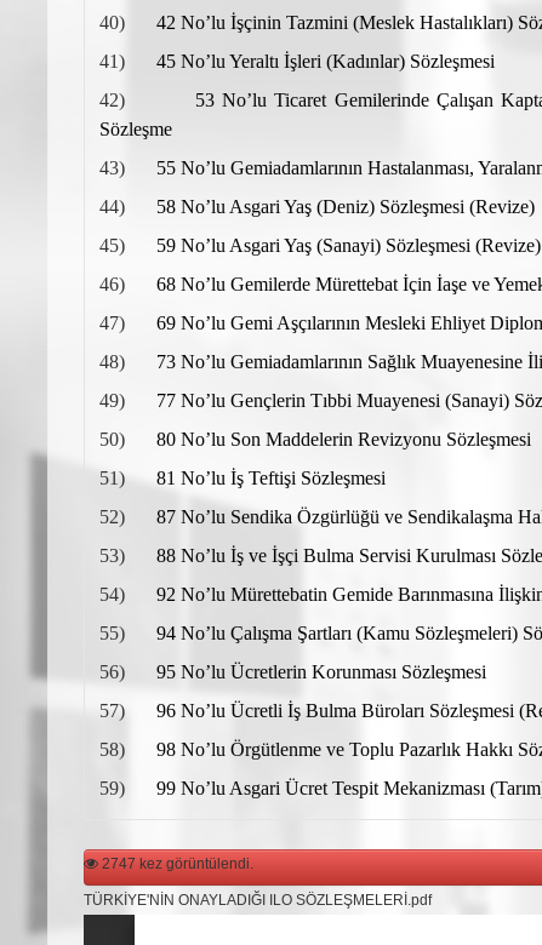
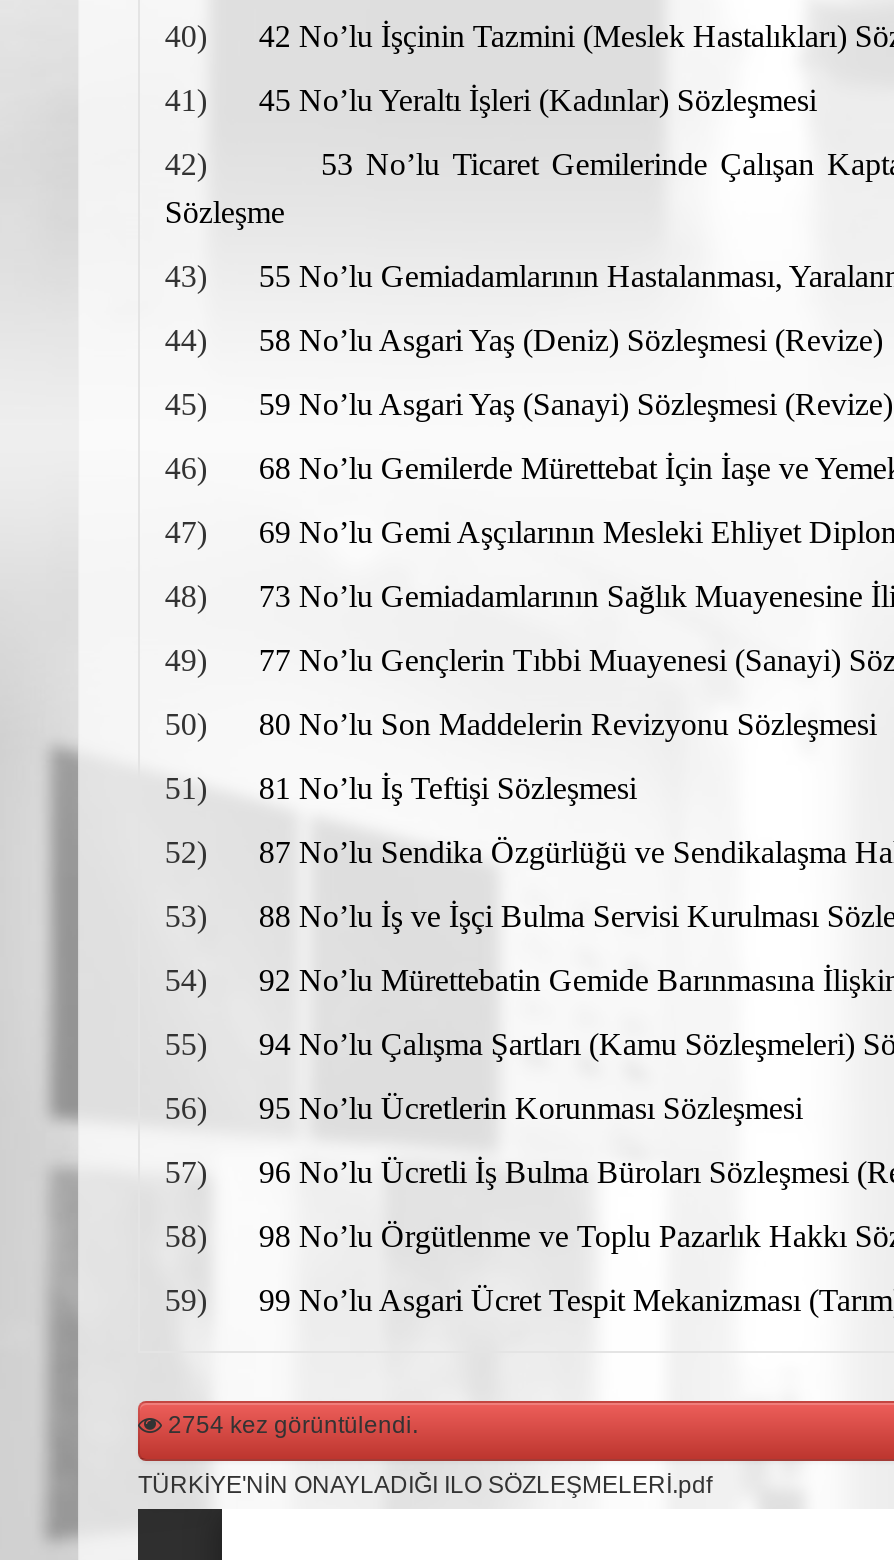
- 2747 kez görüntülendi.
+ 2754 kez görüntülendi.
